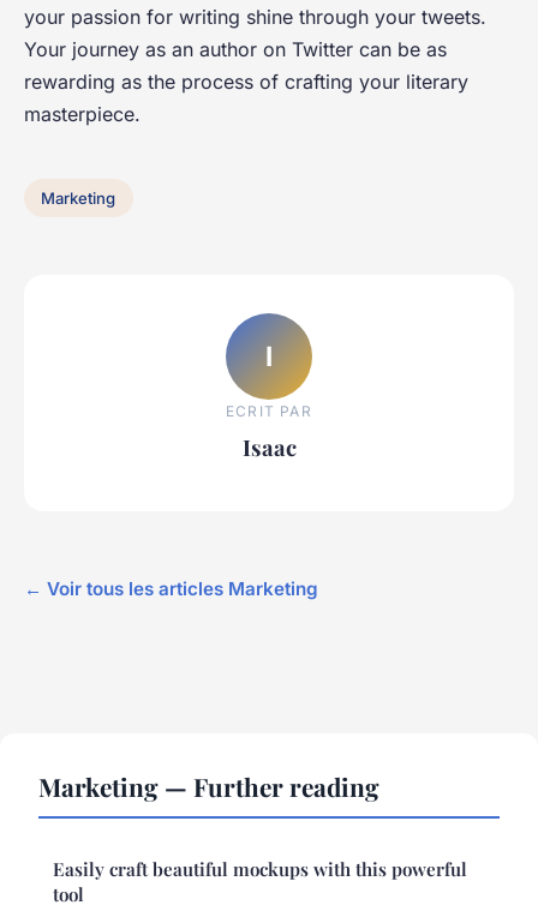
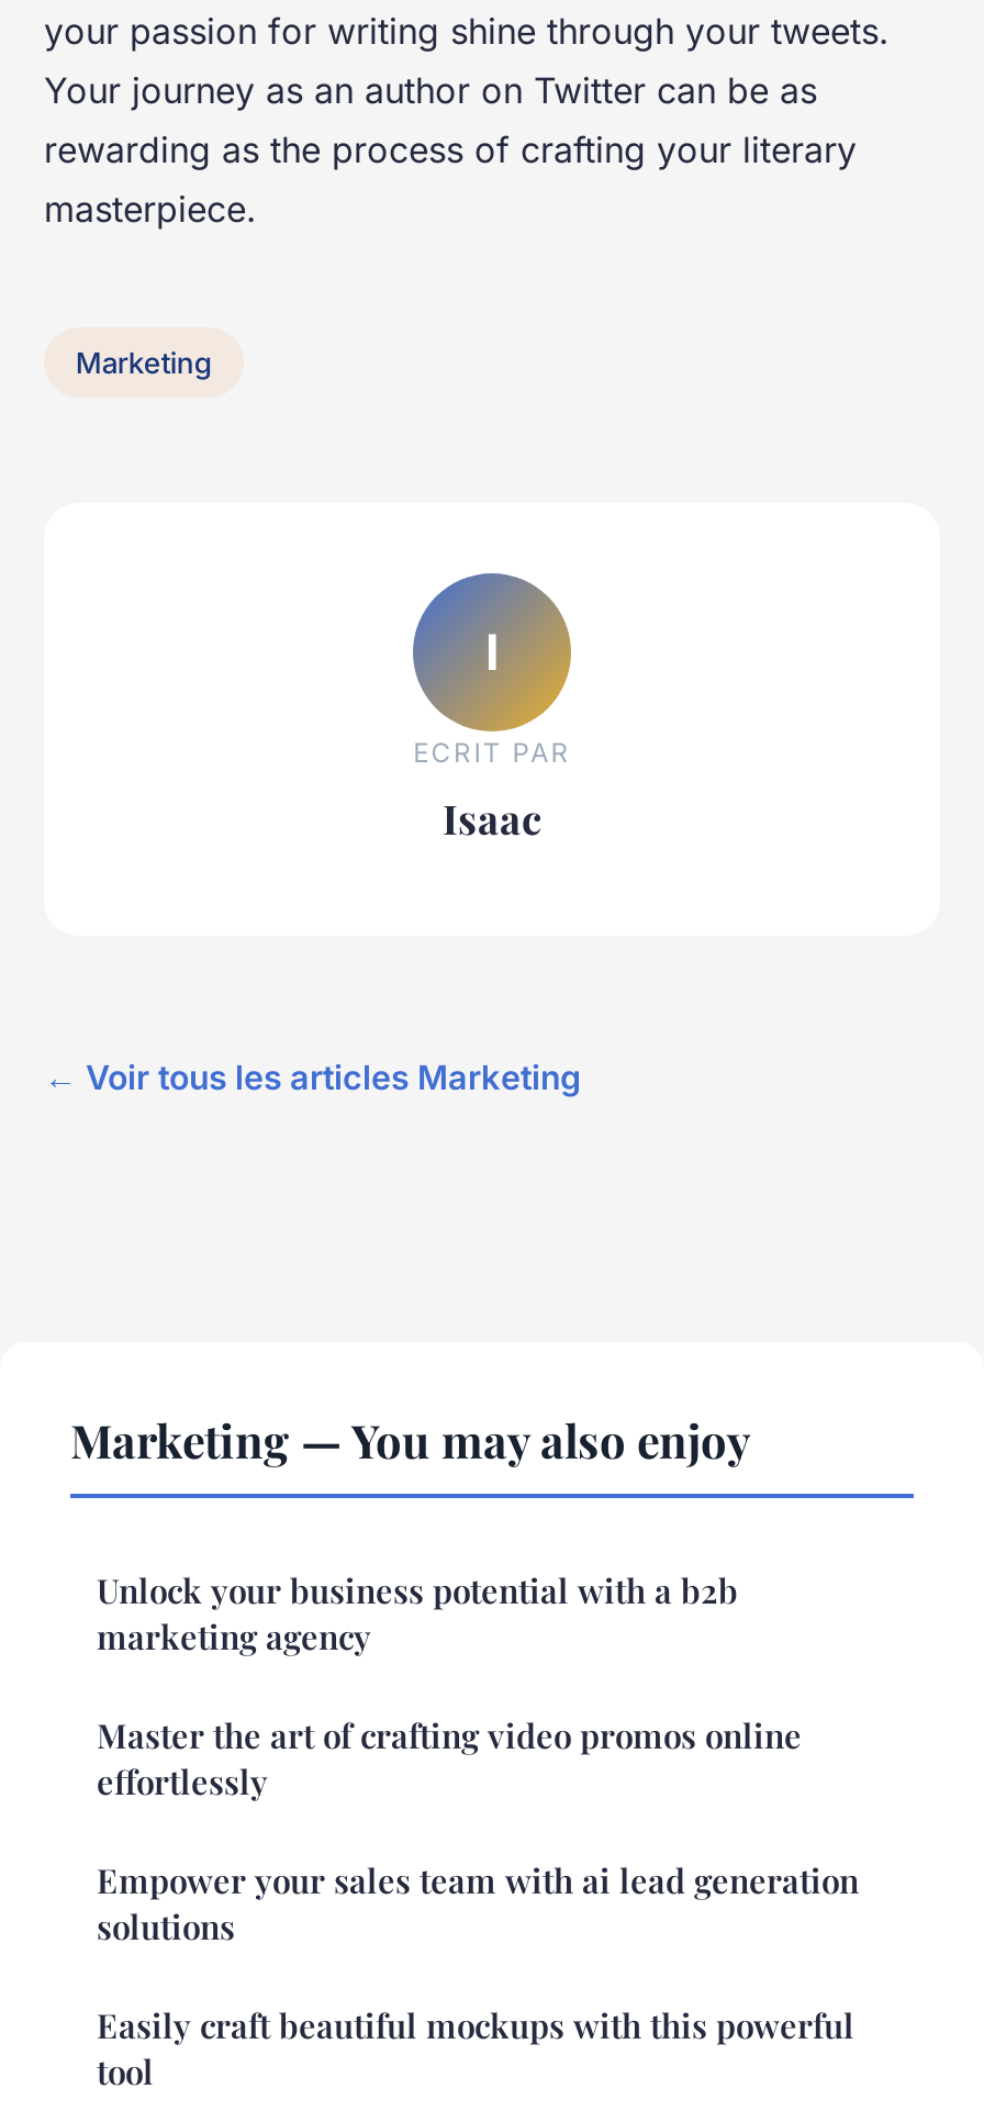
- Marketing — Further reading
+ Marketing — You may also enjoy
+ Unlock your business potential with a b2b
+ marketing agency
+ Master the art of crafting video promos online
+ effortlessly
+ Empower your sales team with ai lead generation
+ solutions
